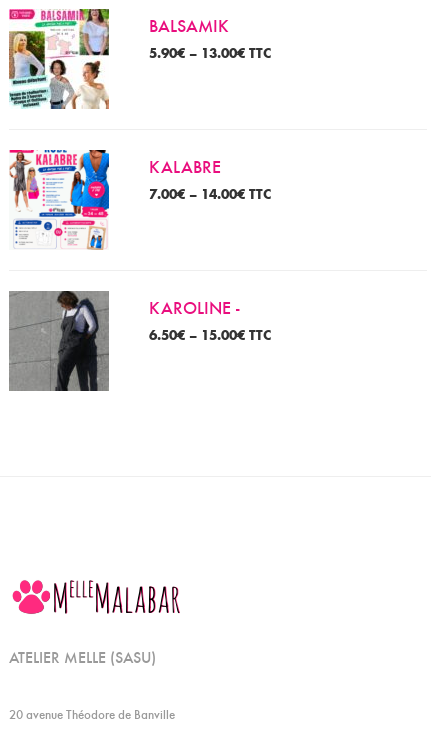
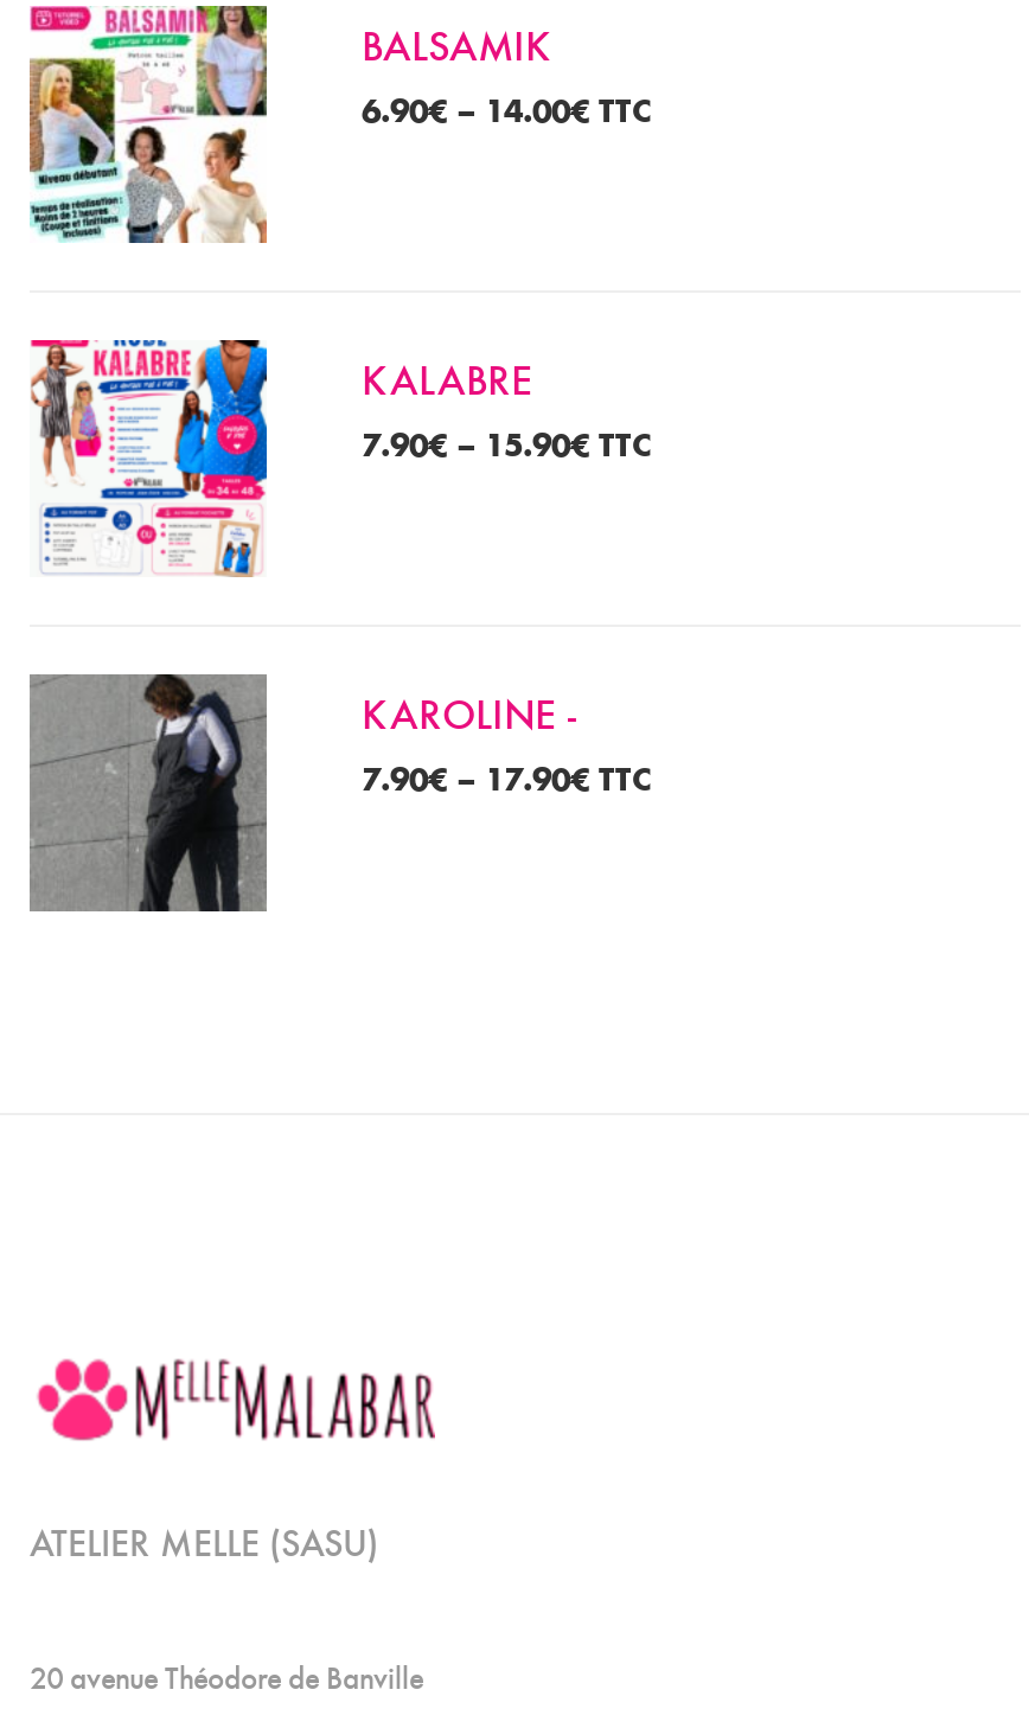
- 5.90€– 13.00€TTC
+ 6.90€– 14.00€TTC

- 7.00€– 14.00€TTC
+ 7.90€– 15.90€TTC

- 6.50€– 15.00€TTC
+ 7.90€– 17.90€TTC
